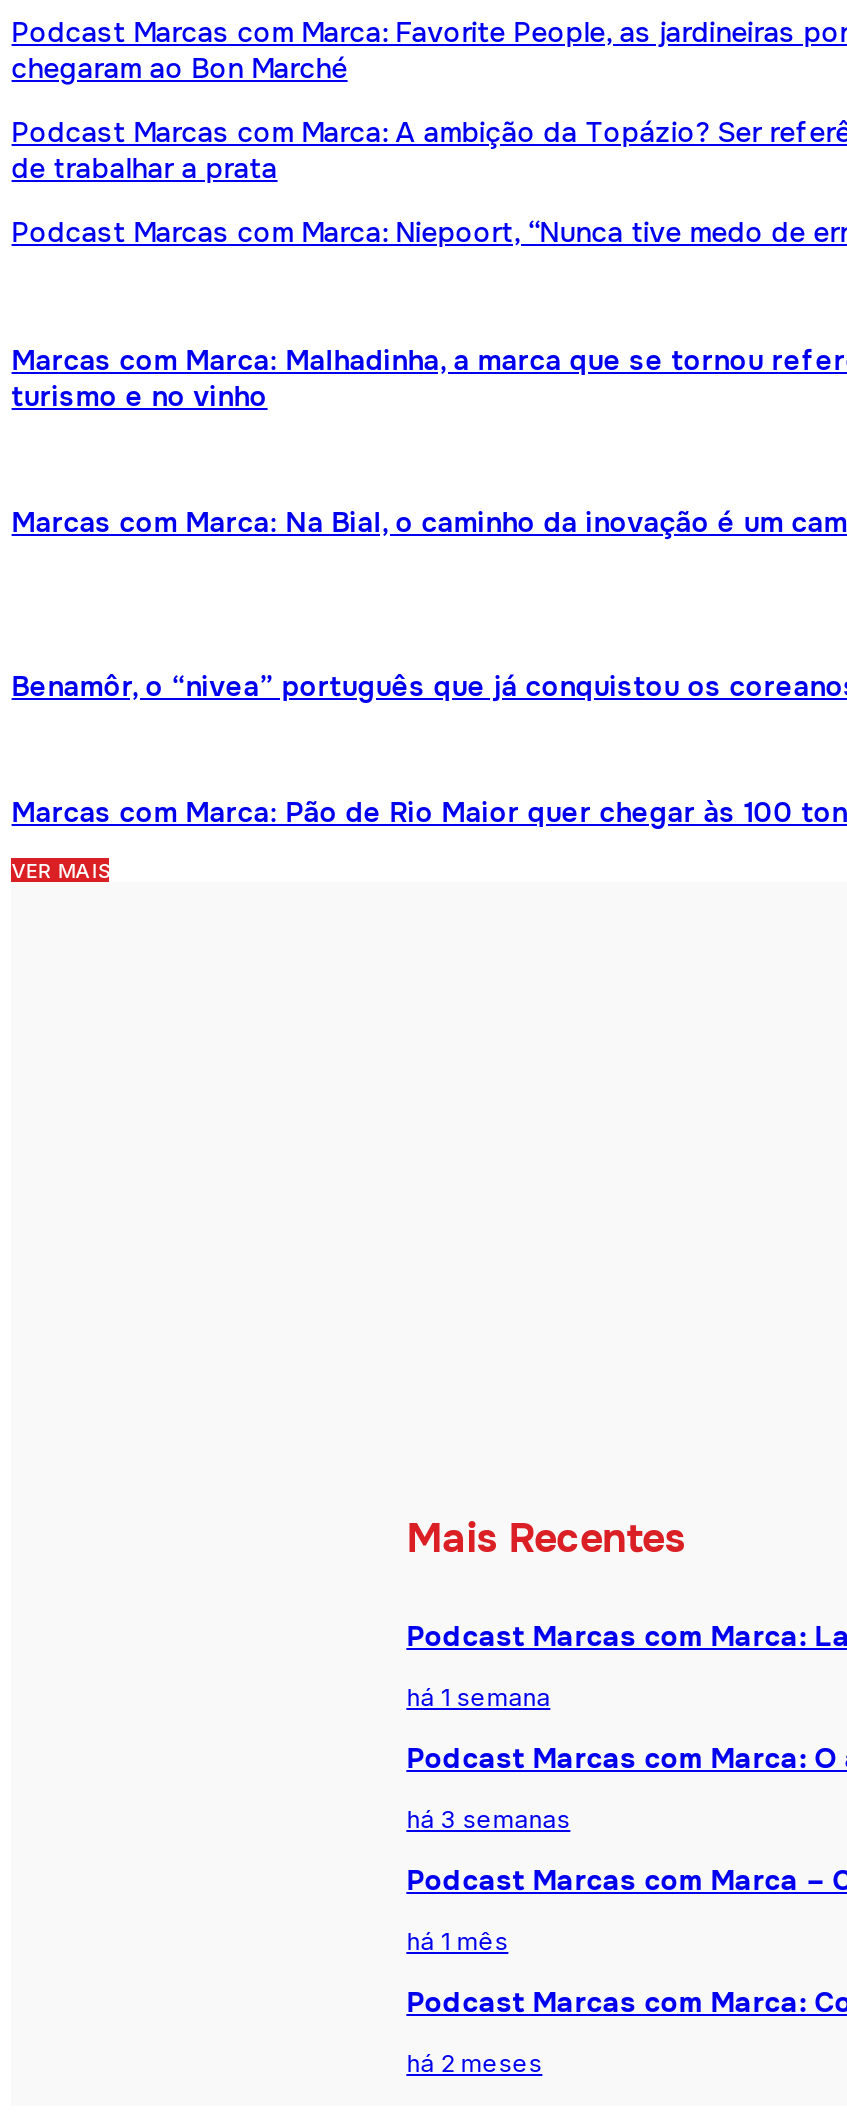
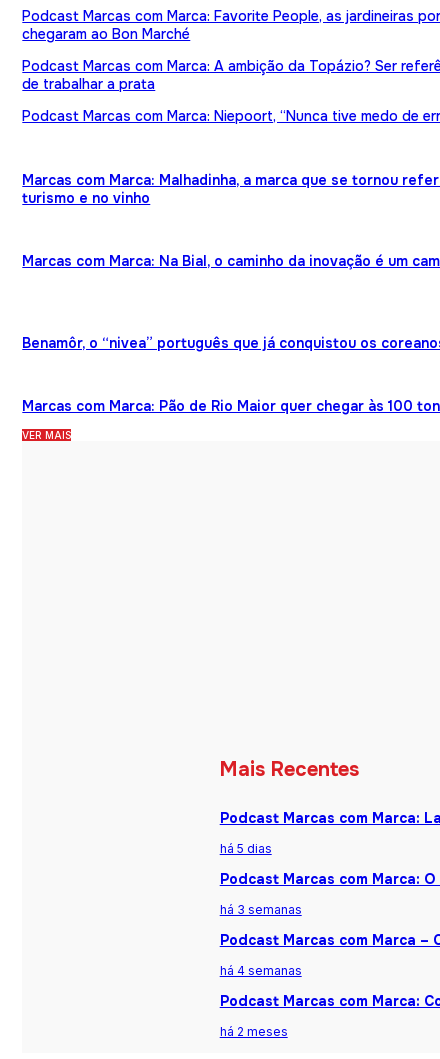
- há 1 semana
+ há 5 dias

- há 1 mês
+ há 4 semanas
